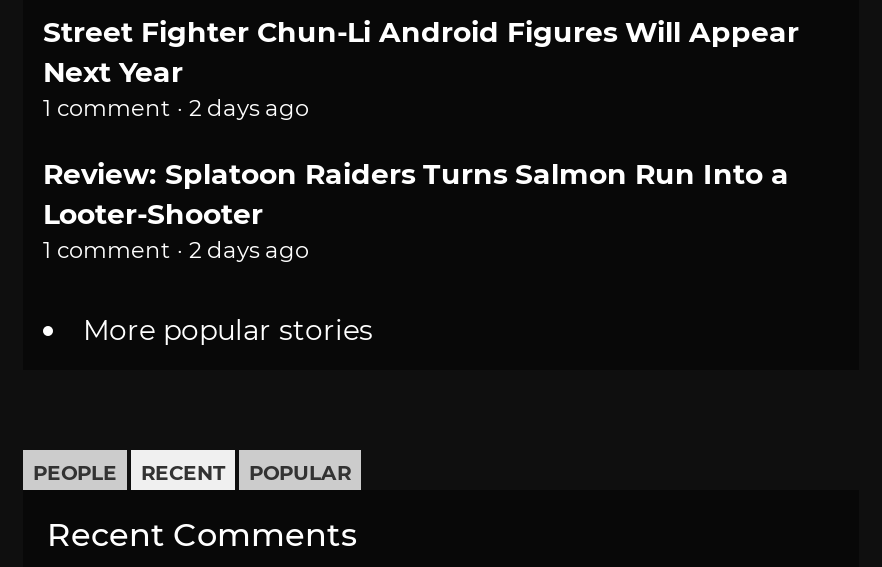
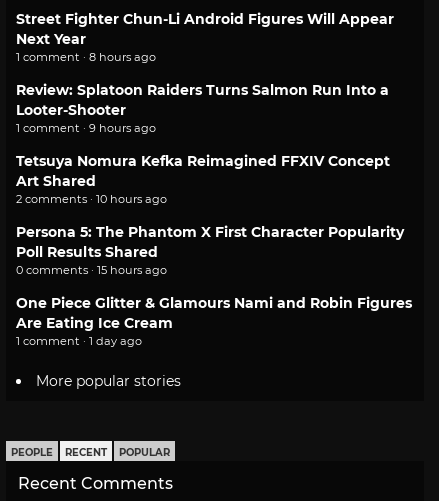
- 1 comment · 2 days ago
+ 1 comment · 8 hours ago

- 1 comment · 2 days ago
+ 1 comment · 9 hours ago
+ Tetsuya Nomura Kefka Reimagined FFXIV Concept
+ Art Shared
+ 2 comments · 10 hours ago
+ Persona 5: The Phantom X First Character Popularity
+ Poll Results Shared
+ 0 comments · 15 hours ago
+ One Piece Glitter & Glamours Nami and Robin Figures
+ Are Eating Ice Cream
+ 1 comment · 1 day ago
